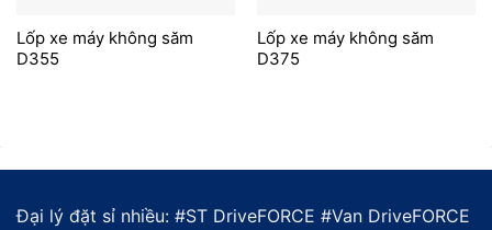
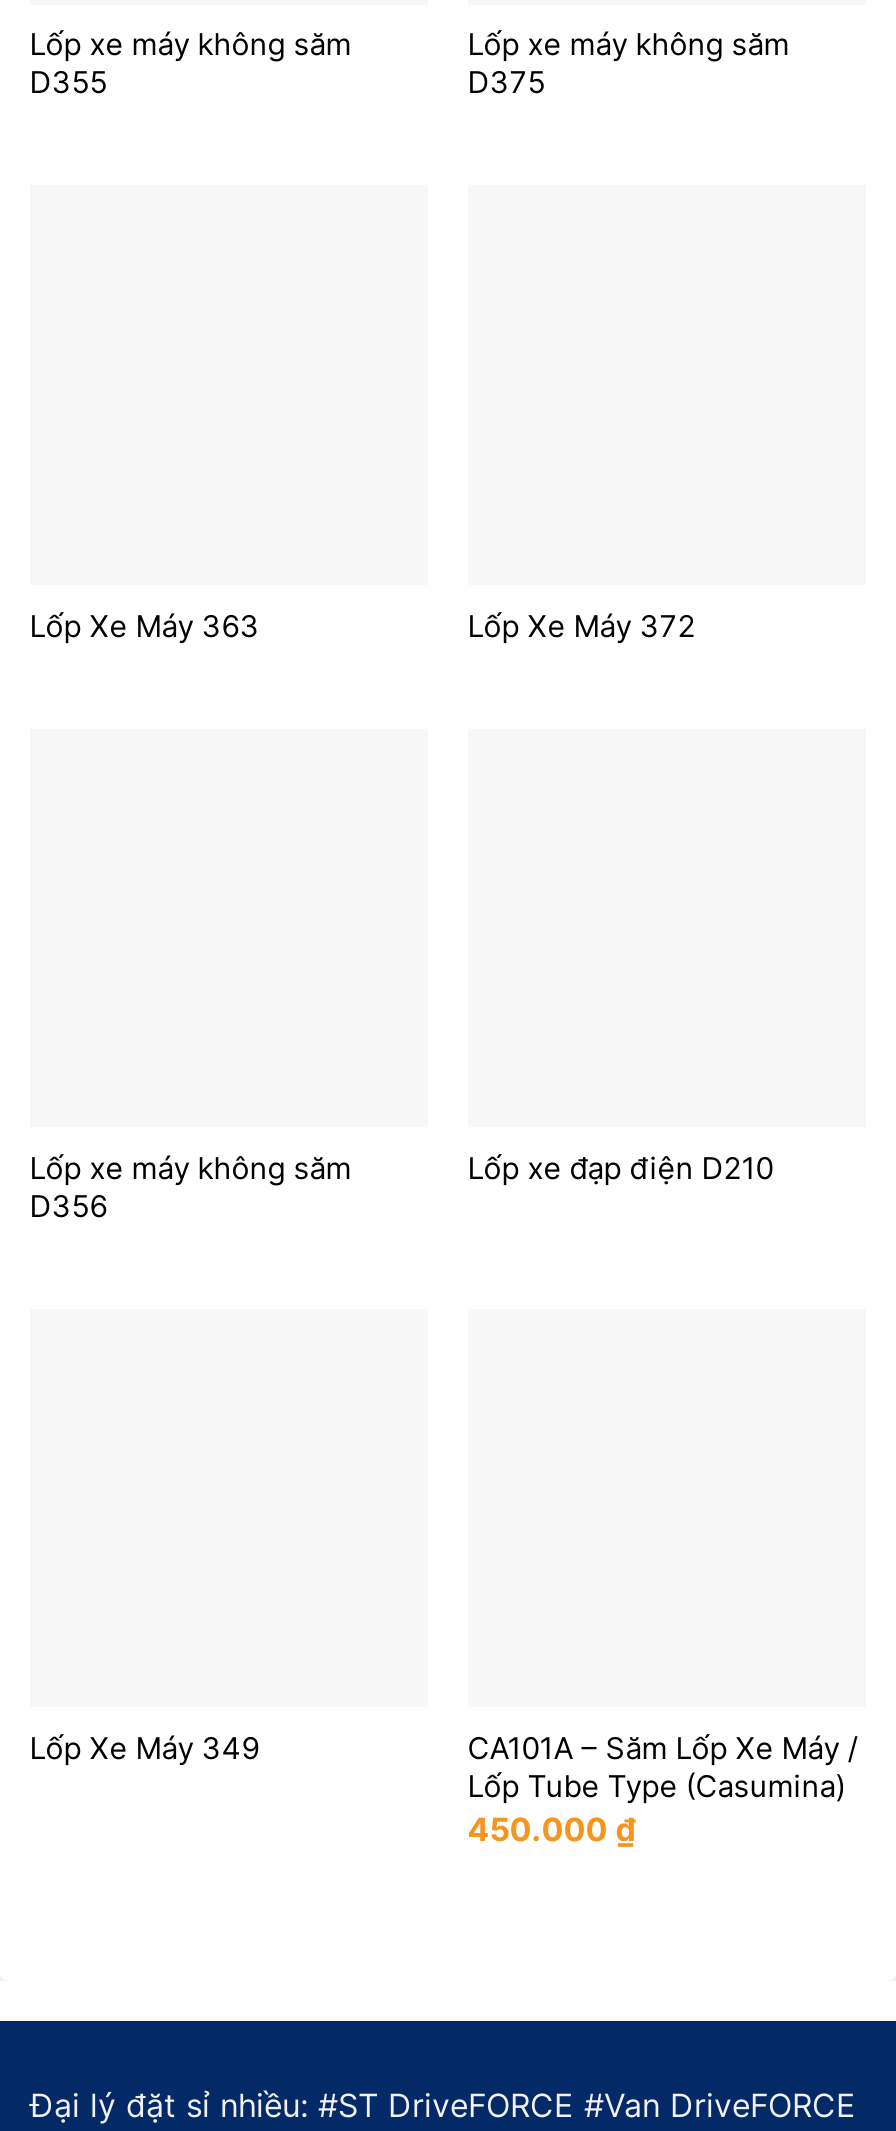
+ Lốp Xe Máy 363
+ Lốp Xe Máy 372

+ Lốp xe máy không săm
+ D356

+ Lốp Xe Máy 349
+ CA101A – Săm Lốp Xe Máy /
+ Lốp Tube Type (Casumina)
+ 450.000 ₫

+ Lốp xe đạp điện D210
